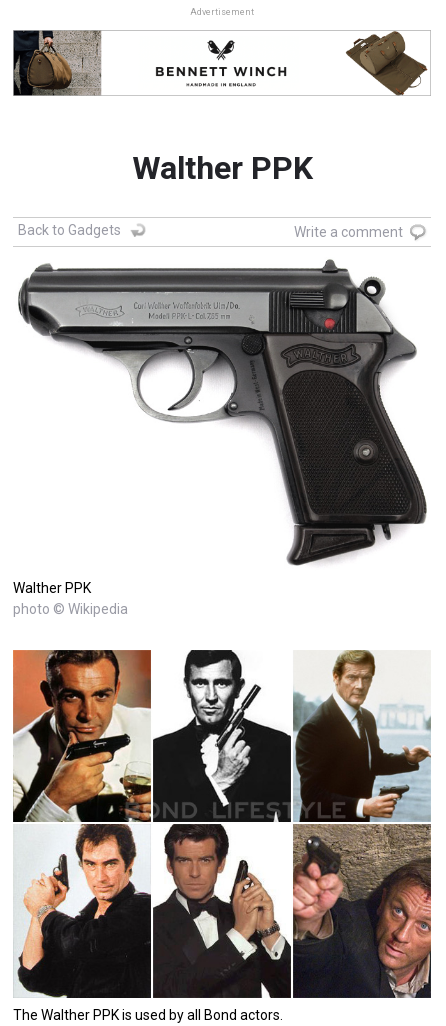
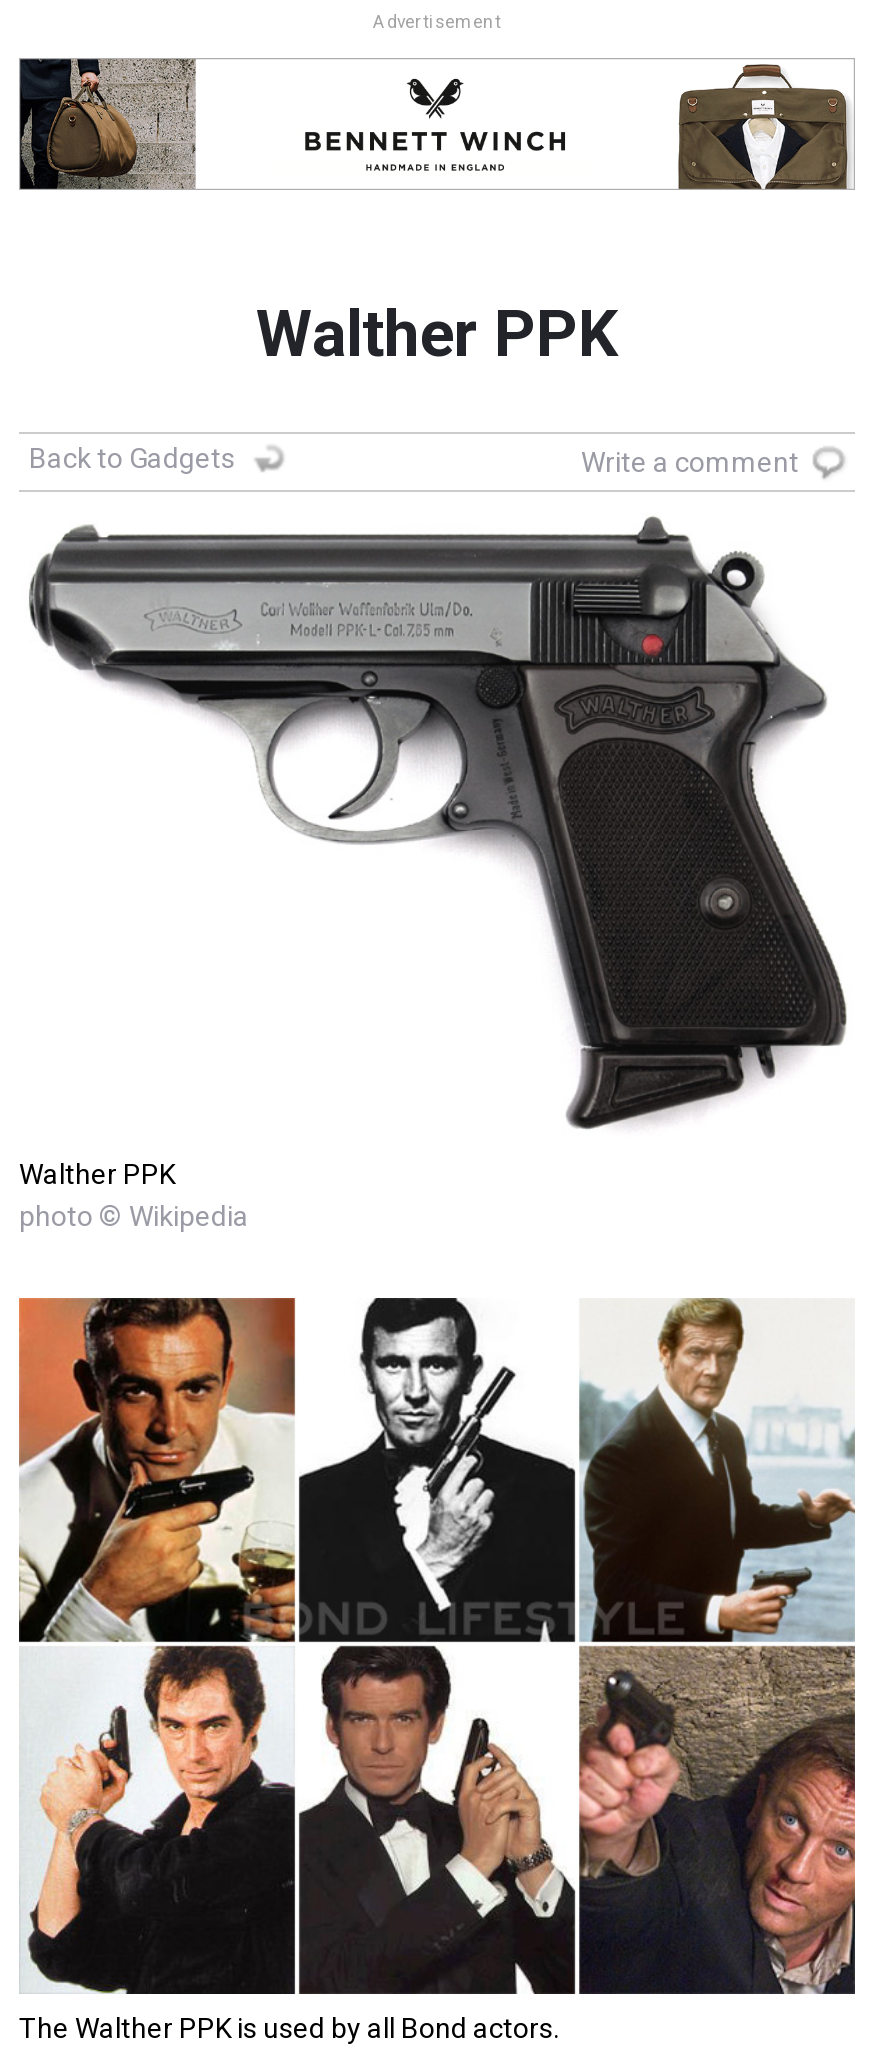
- [image]
+ [image]
